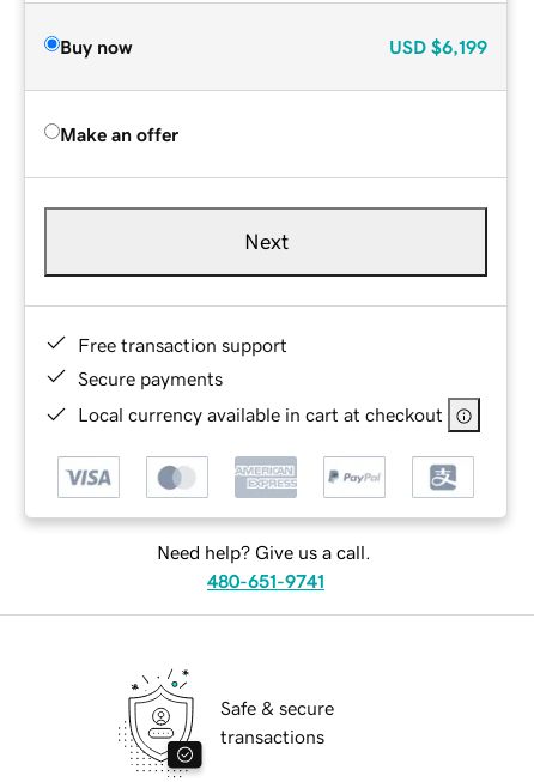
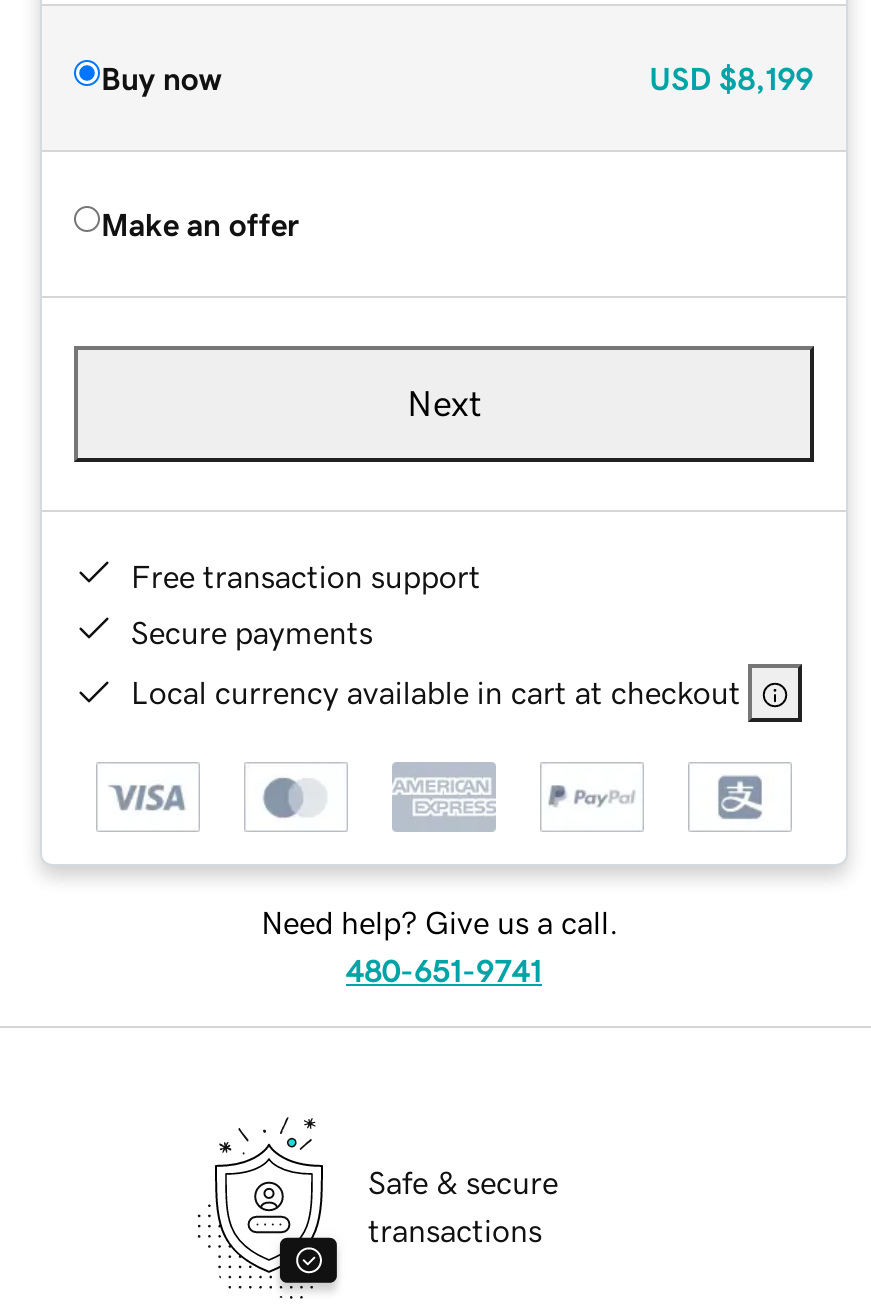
- USD $6,199
+ USD $8,199
